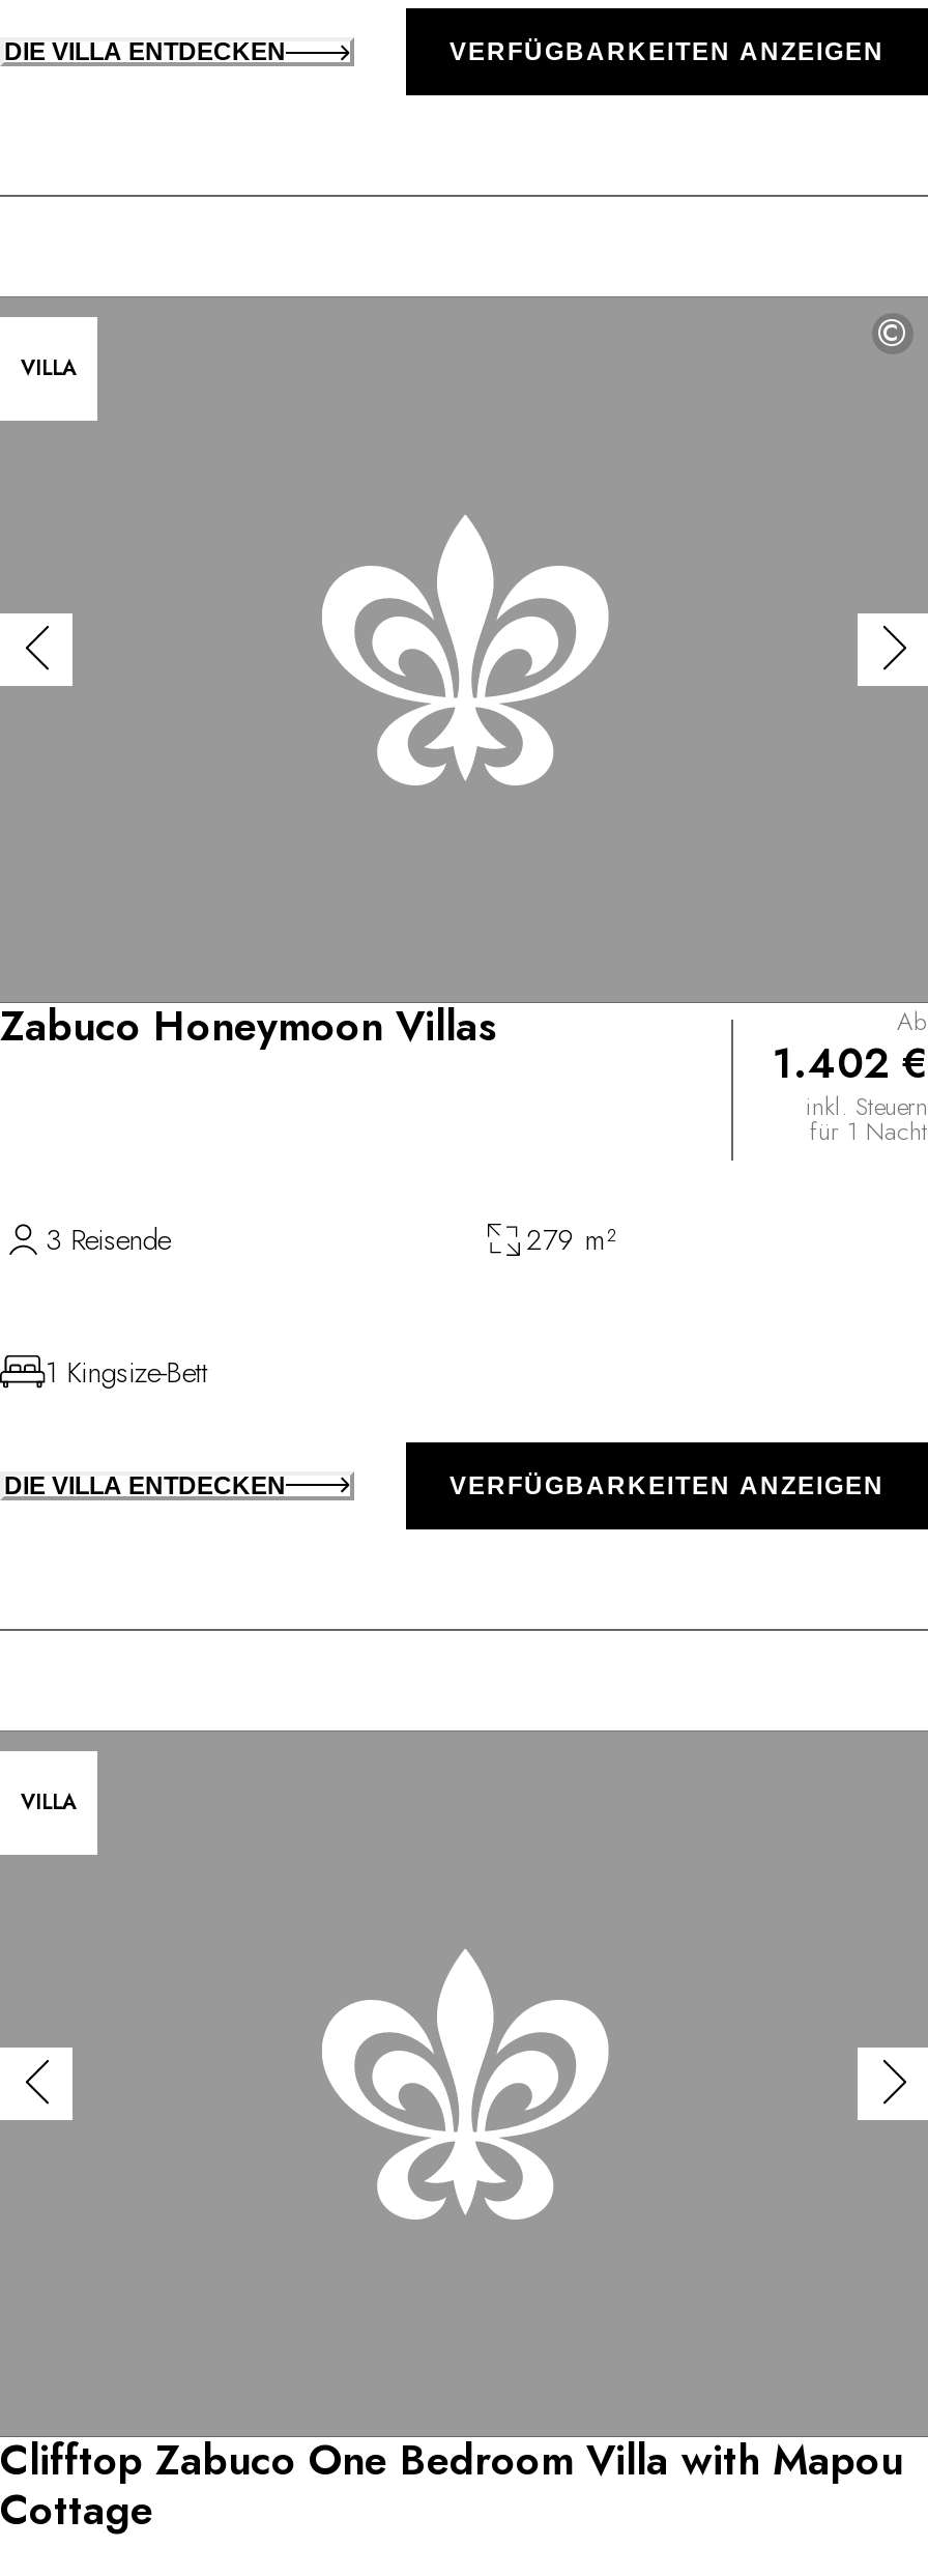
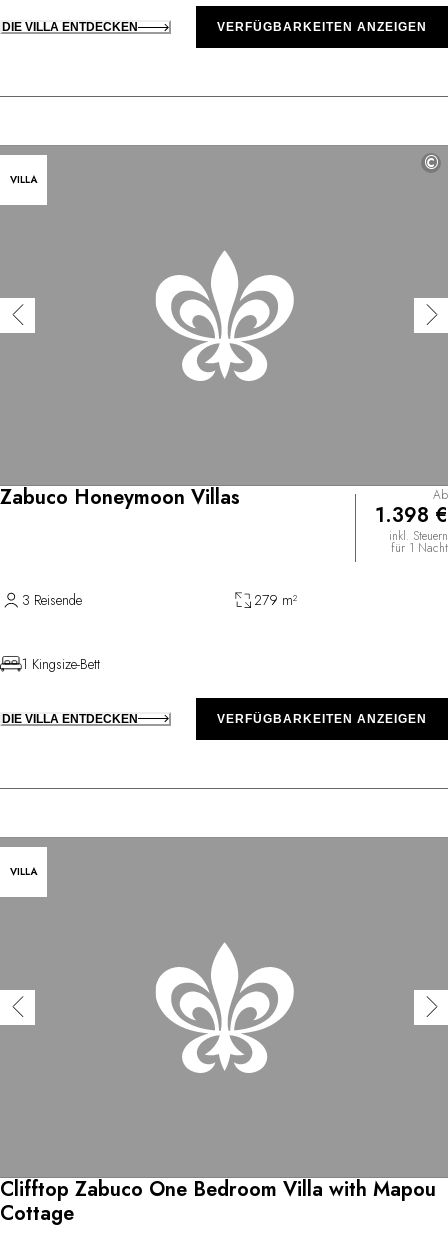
- 1.402 €
+ 1.398 €
